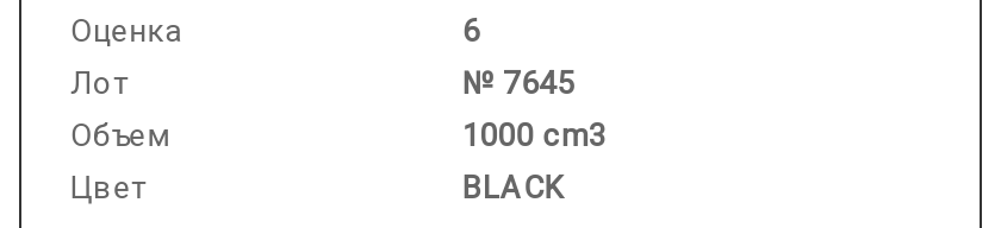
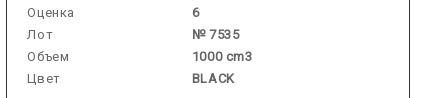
- № 7645
+ № 7535
